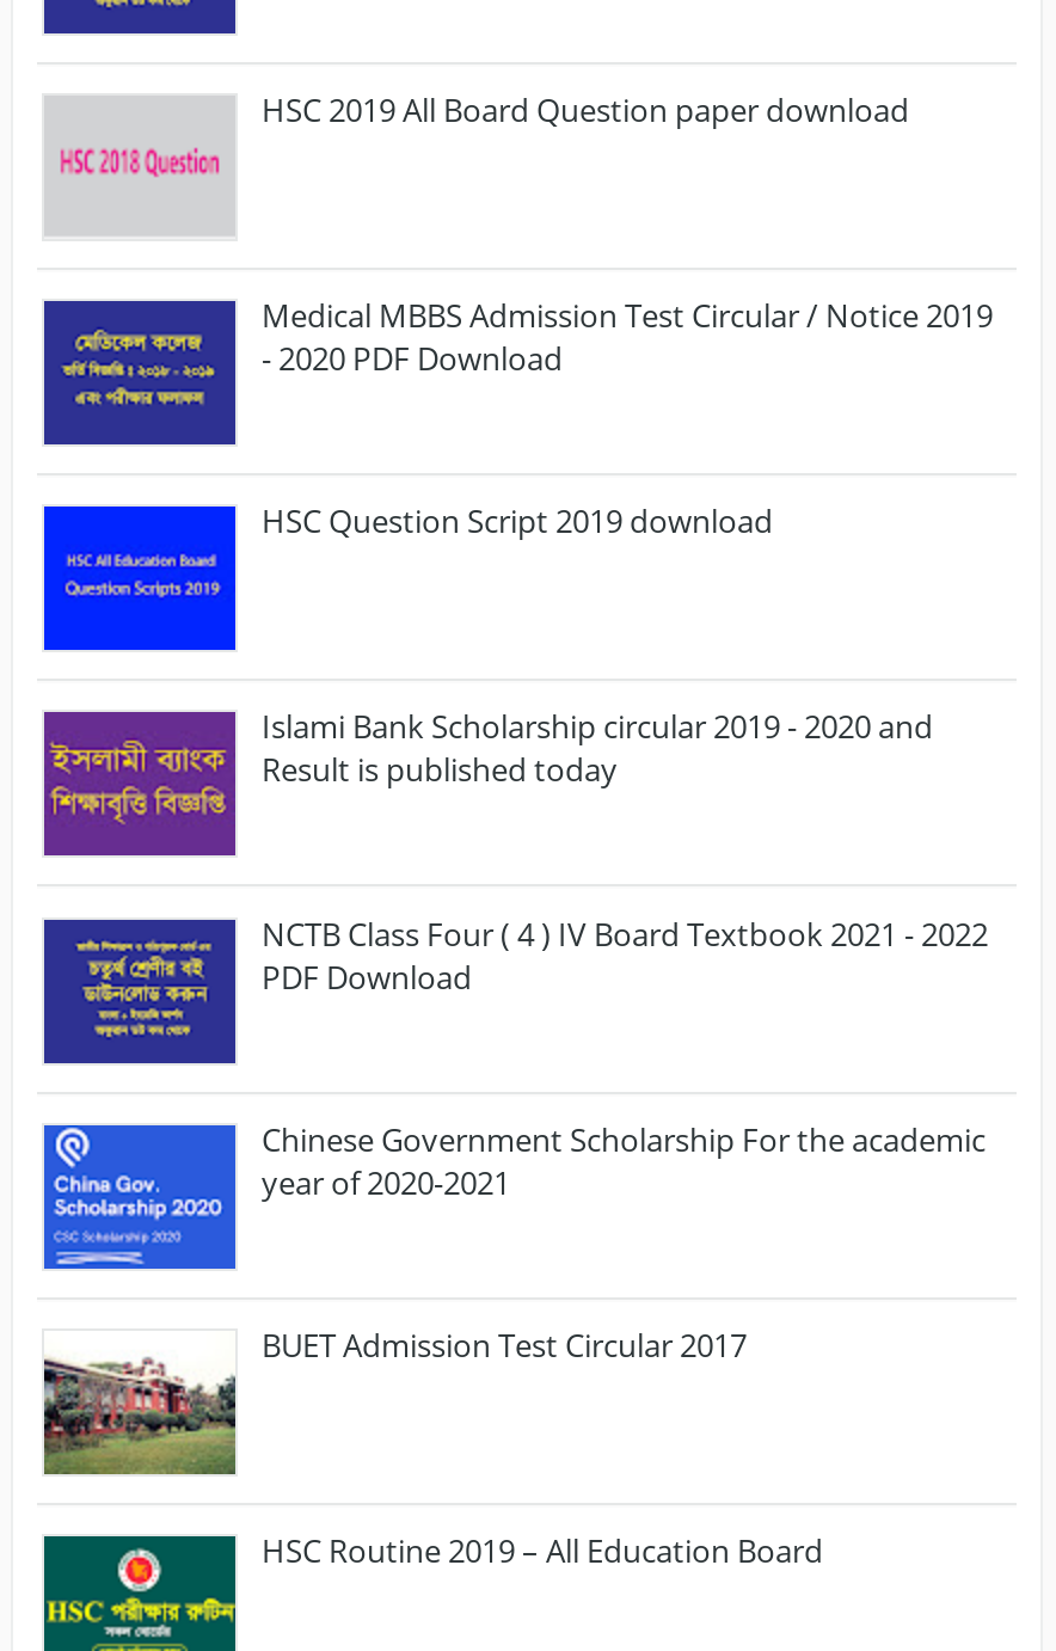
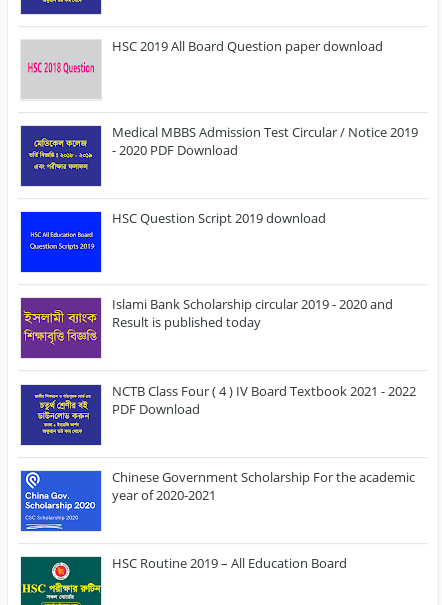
- [image]
- BUET Admission Test Circular 2017
